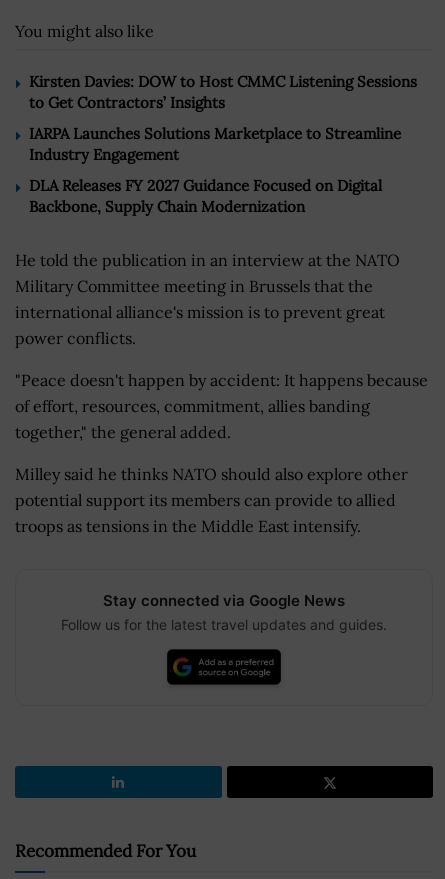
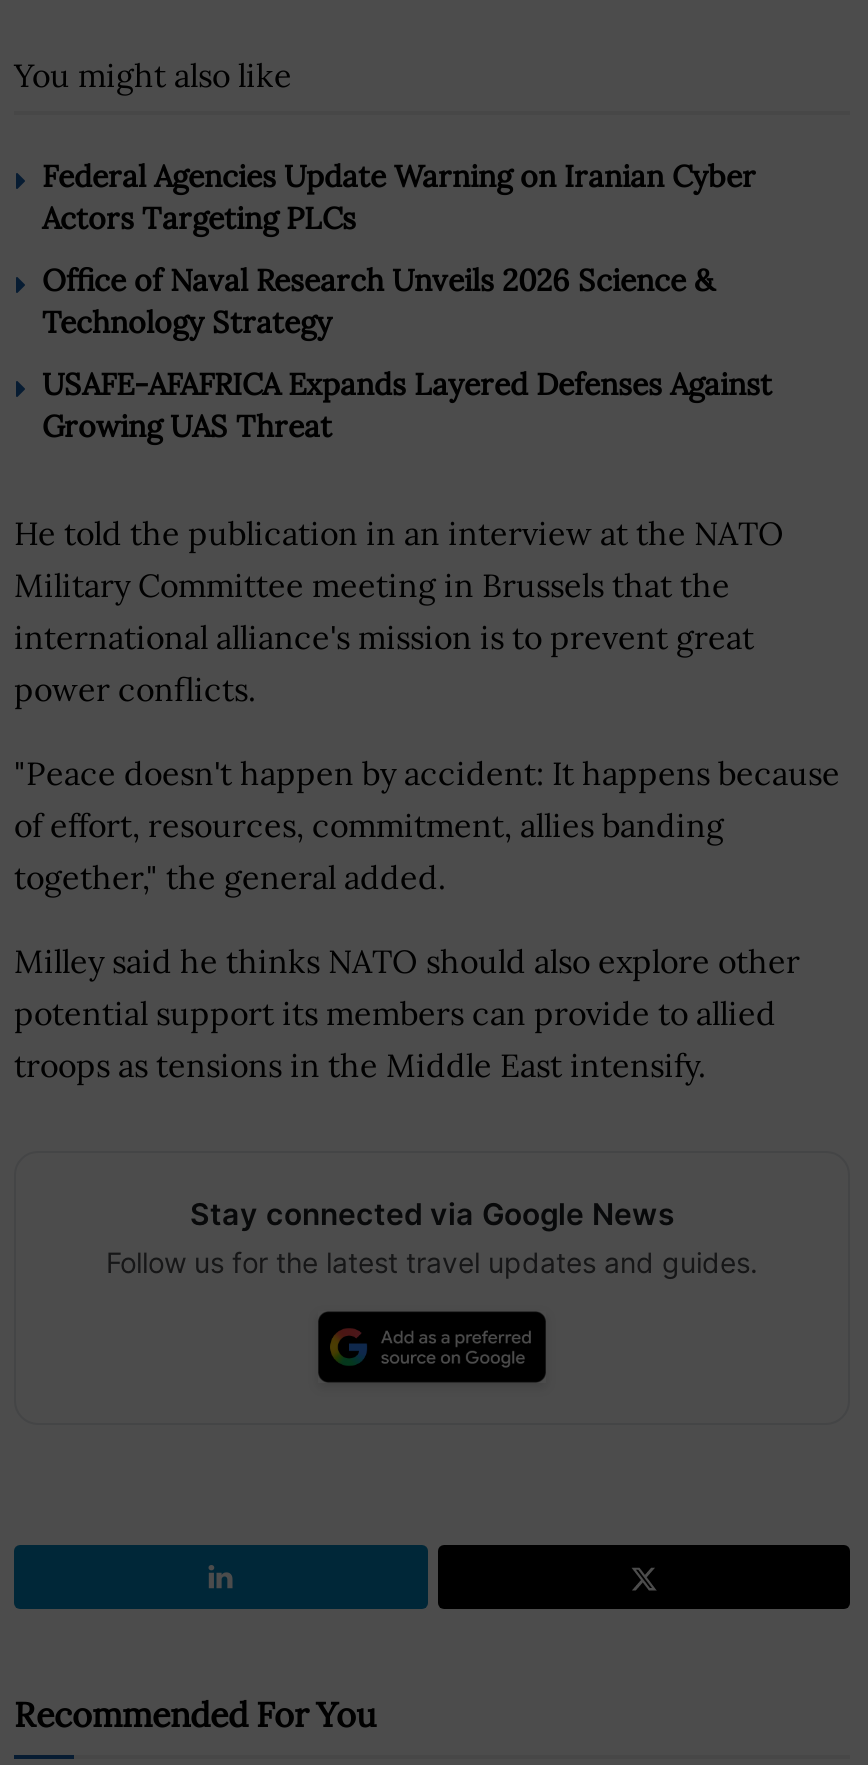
- Kirsten Davies: DOW to Host CMMC Listening Sessions
- to Get Contractors’ Insights
+ Federal Agencies Update Warning on Iranian Cyber
+ Actors Targeting PLCs

- IARPA Launches Solutions Marketplace to Streamline
- Industry Engagement
+ Office of Naval Research Unveils 2026 Science &
+ Technology Strategy

- DLA Releases FY 2027 Guidance Focused on Digital
- Backbone, Supply Chain Modernization
+ USAFE-AFAFRICA Expands Layered Defenses Against
+ Growing UAS Threat
